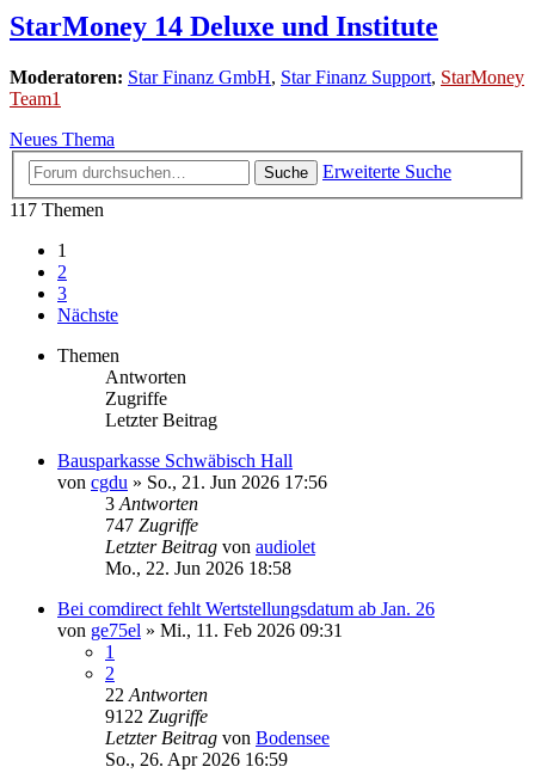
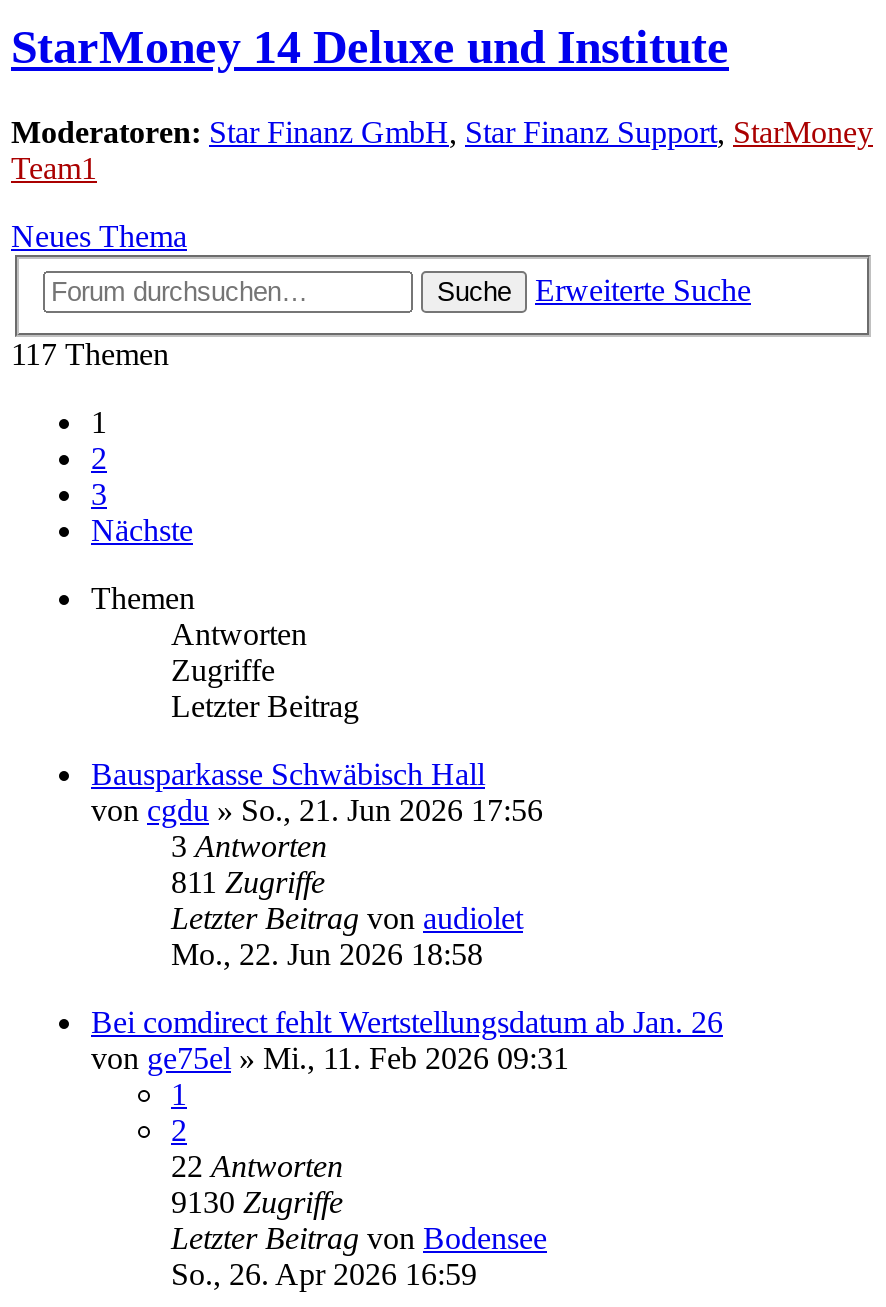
- 747 Zugriffe
+ 811 Zugriffe

- 9122 Zugriffe
+ 9130 Zugriffe
